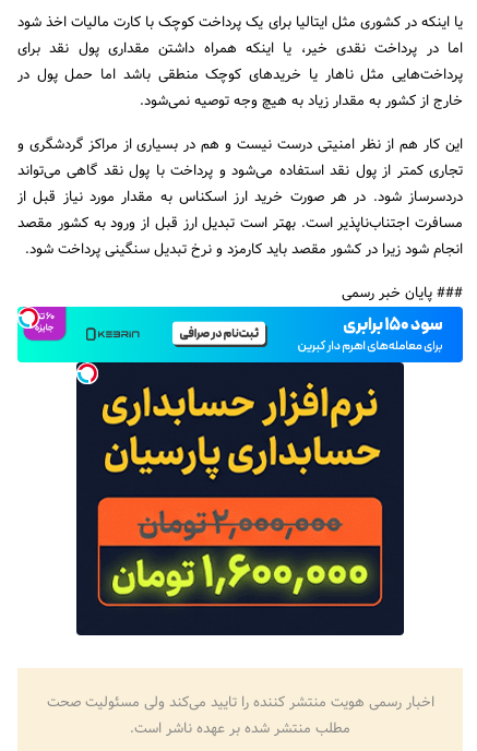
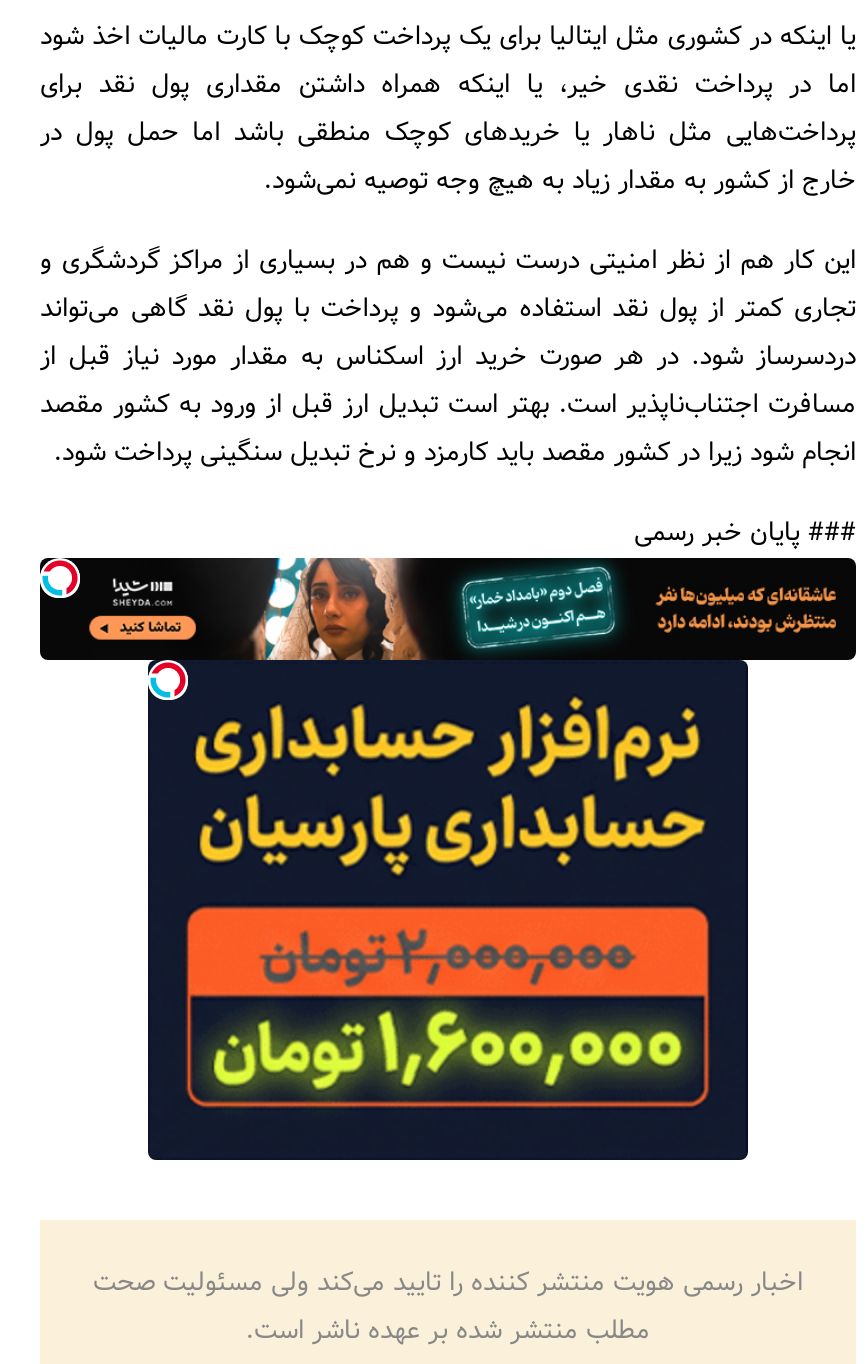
- [image]
+ [image]
